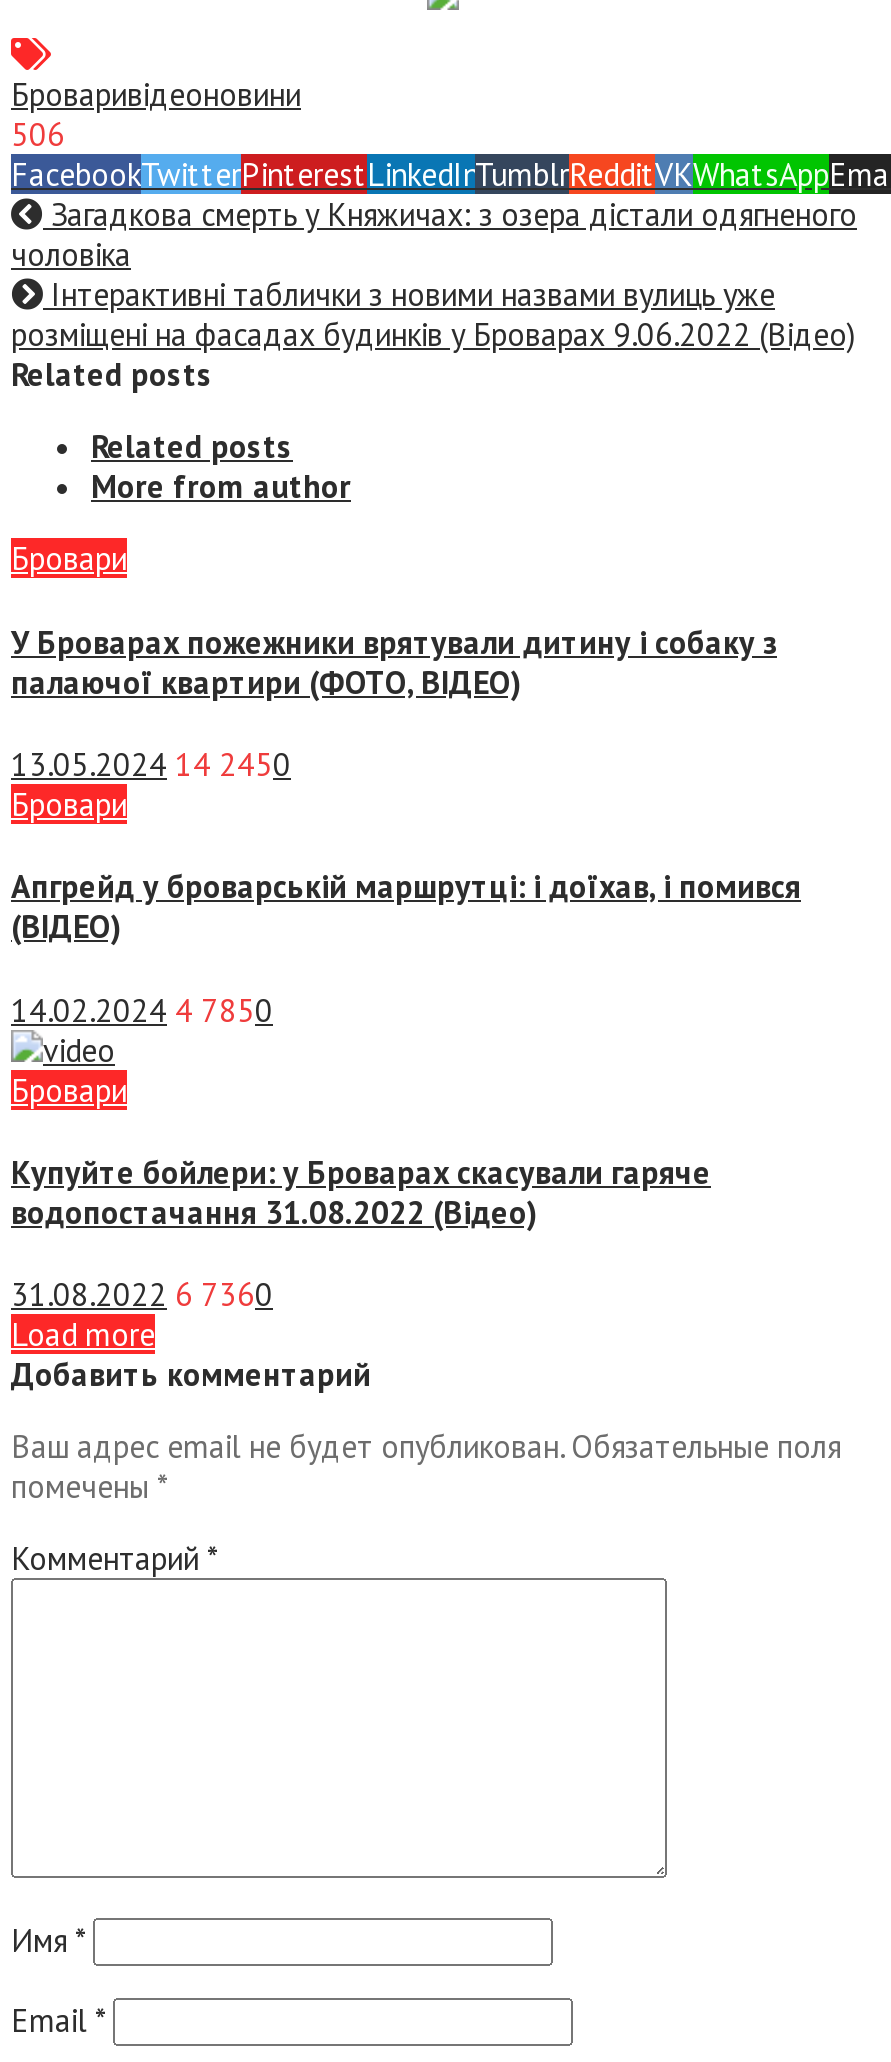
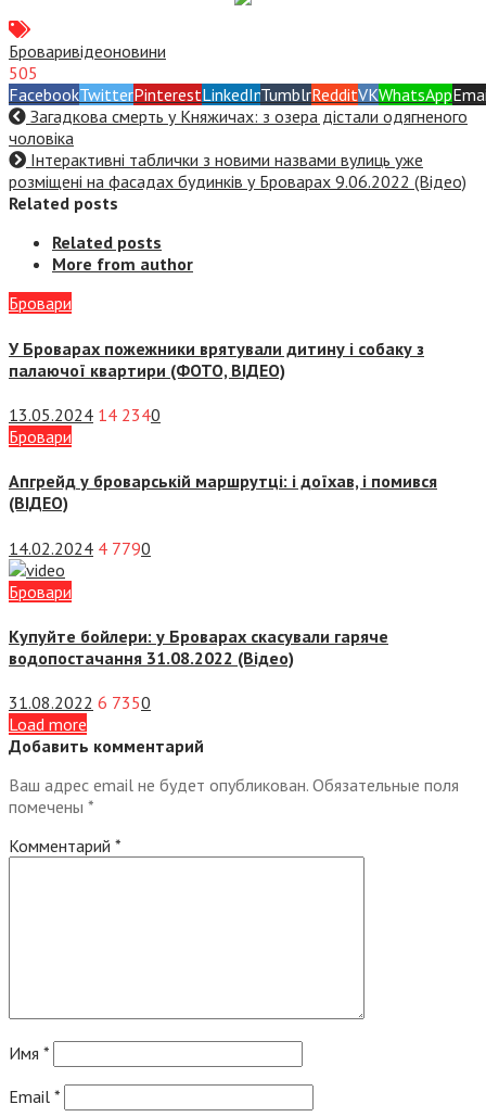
- 506
+ 505

- 13.05.2024 14 2450
+ 13.05.2024 14 2340

- 14.02.2024 4 7850
+ 14.02.2024 4 7790

- 31.08.2022 6 7360
+ 31.08.2022 6 7350
